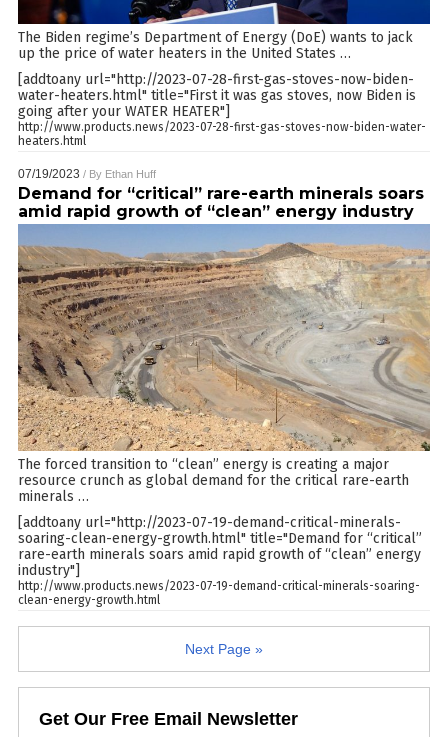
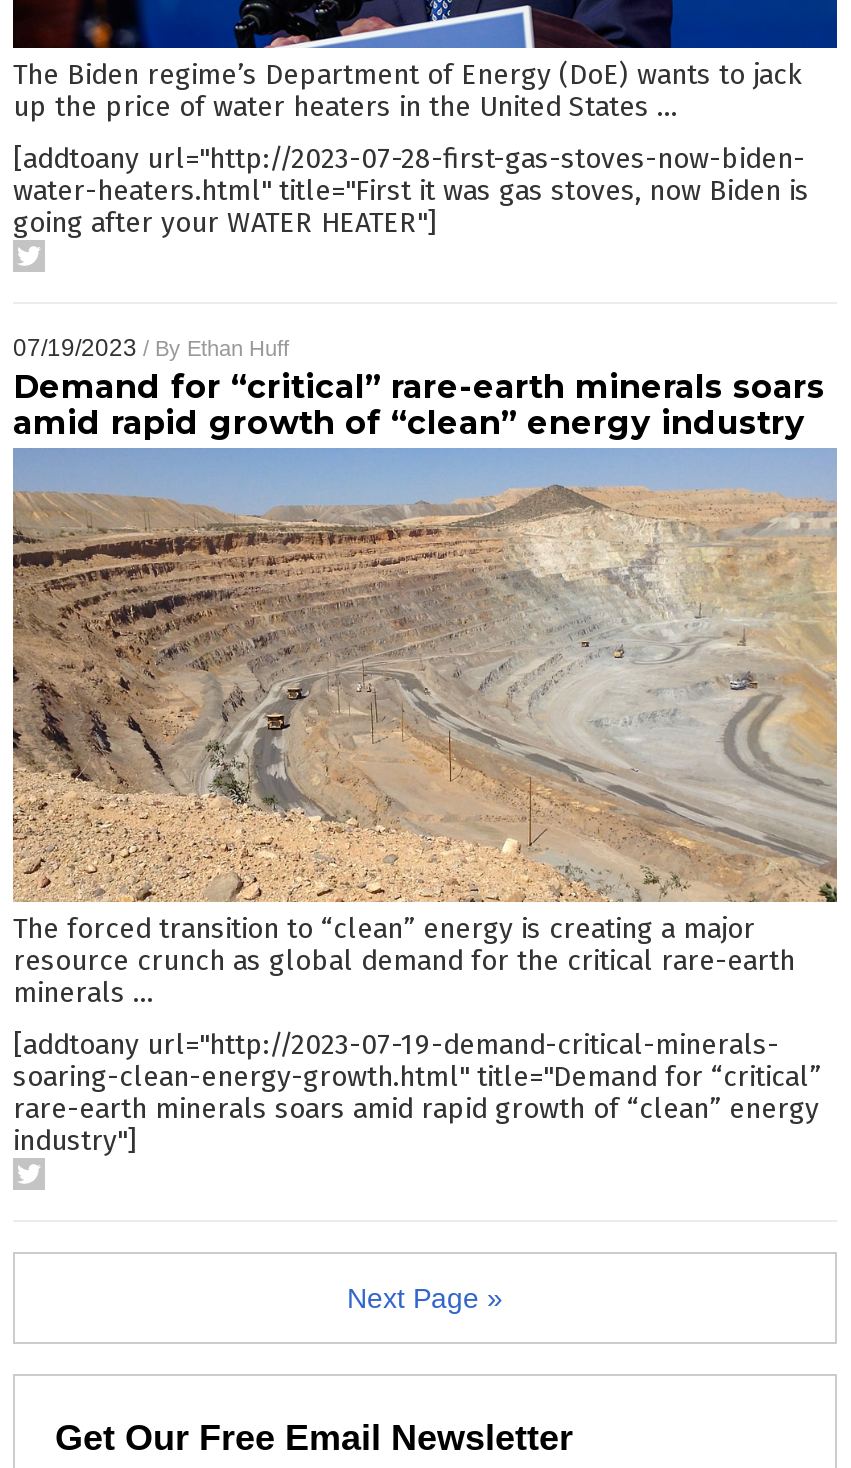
- http://www.products.news/2023-07-28-first-gas-stoves-now-biden-water-
- heaters.html

- http://www.products.news/2023-07-19-demand-critical-minerals-soaring-
- clean-energy-growth.html
